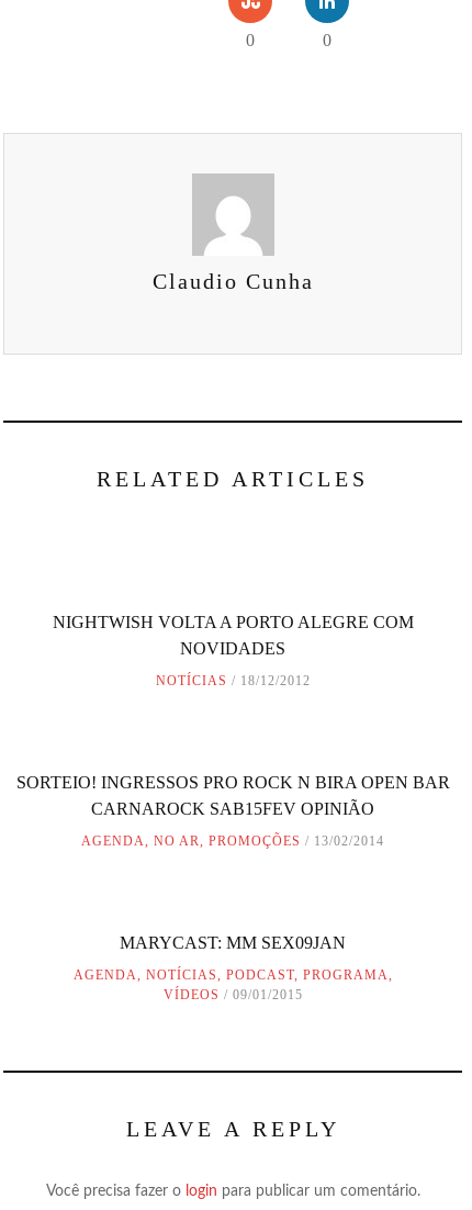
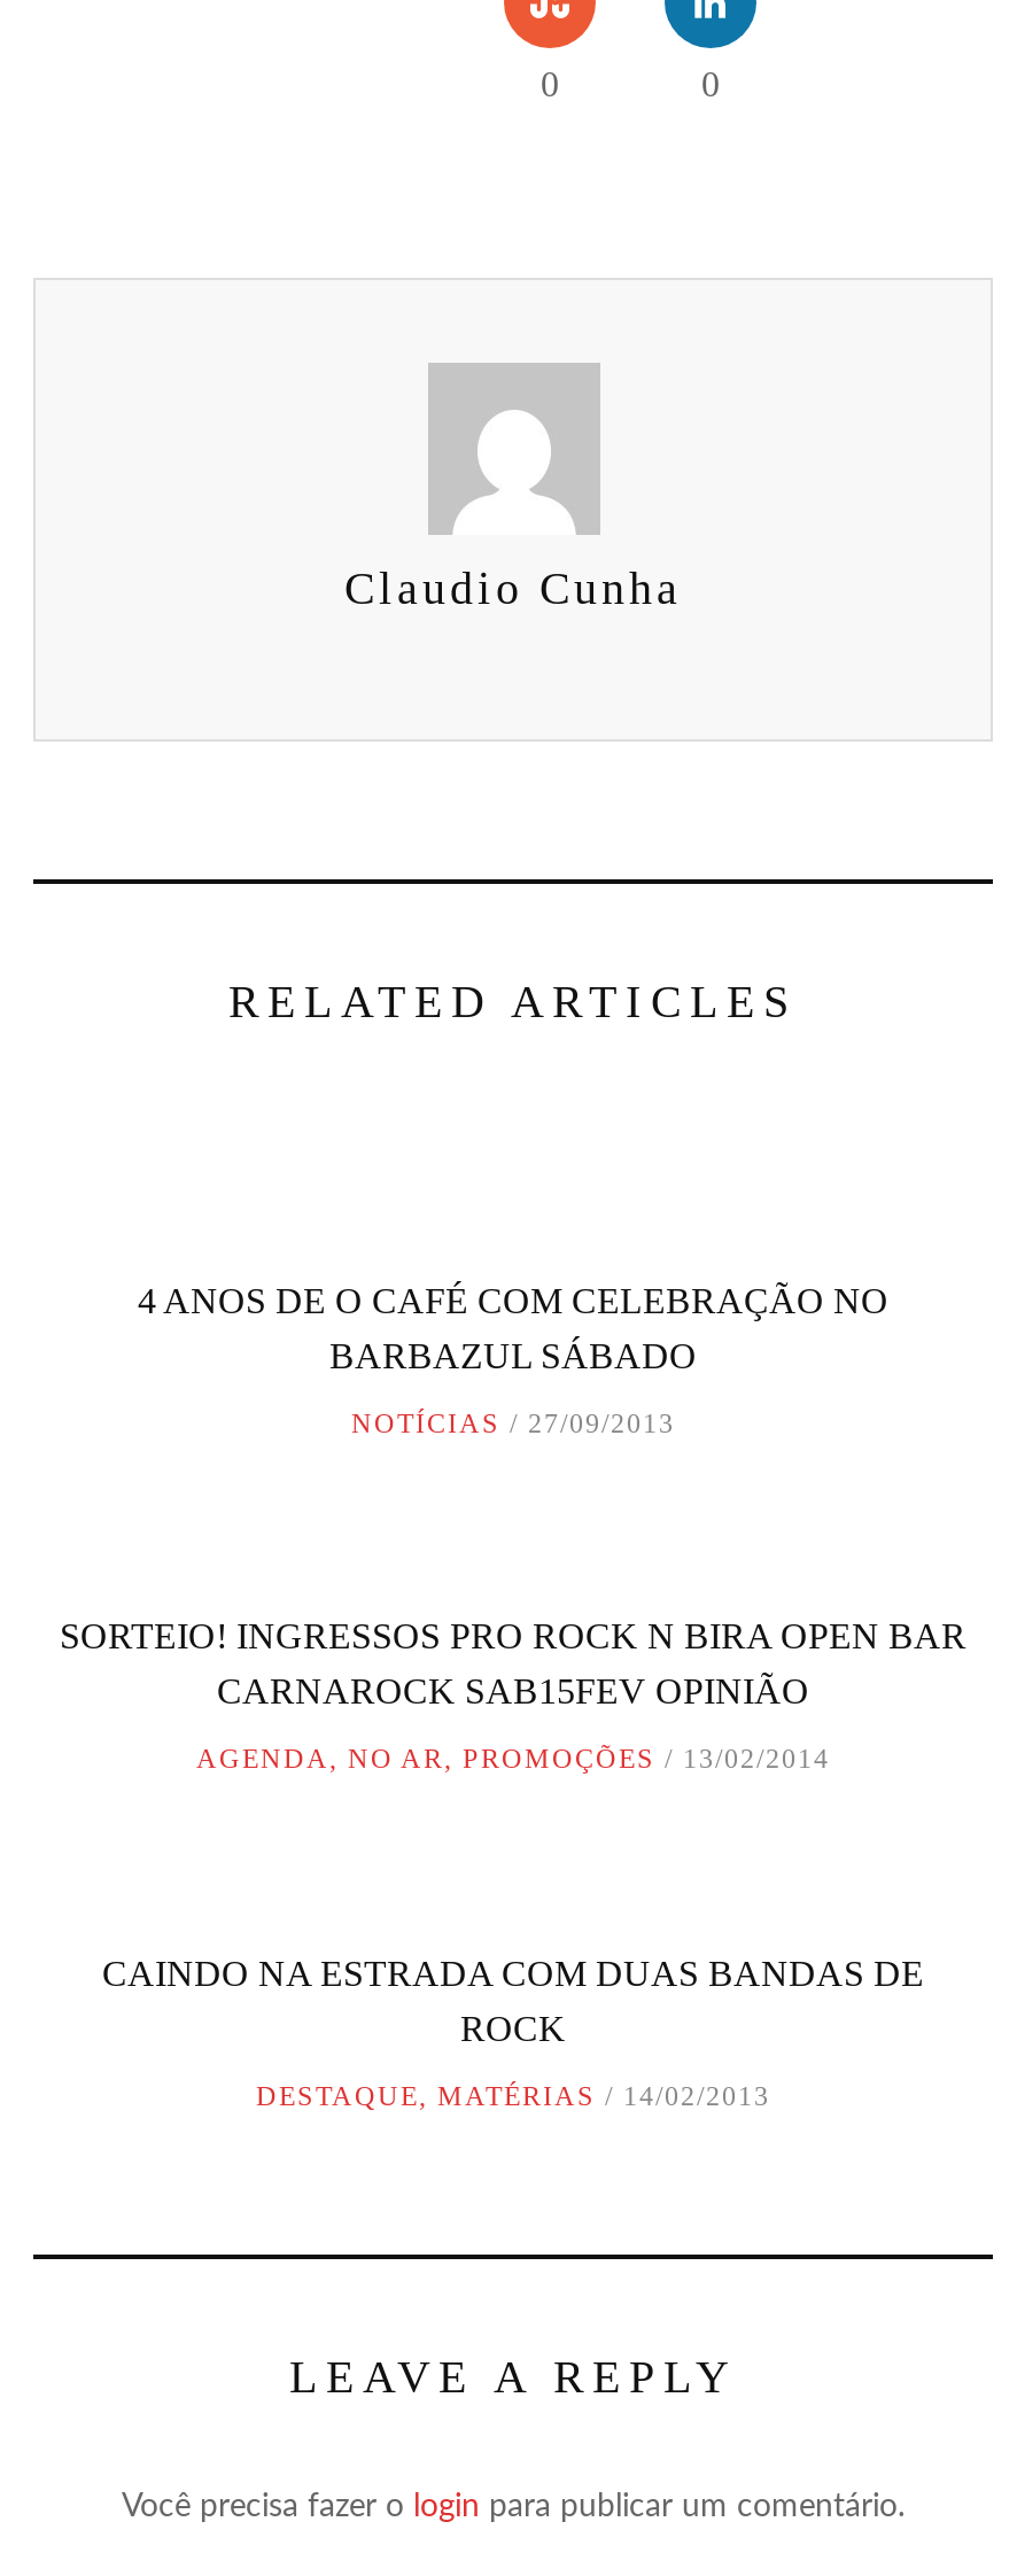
- NIGHTWISH VOLTA A PORTO ALEGRE COM
- NOVIDADES
+ 4 ANOS DE O CAFÉ COM CELEBRAÇÃO NO
+ BARBAZUL SÁBADO

- NOTÍCIAS 18/12/2012
+ NOTÍCIAS 27/09/2013

- MARYCAST: MM SEX09JAN
+ CAINDO NA ESTRADA COM DUAS BANDAS DE
+ ROCK

- AGENDA, NOTÍCIAS, PODCAST, PROGRAMA,
- VÍDEOS
- 09/01/2015
+ DESTAQUE, MATÉRIAS
+ 14/02/2013
